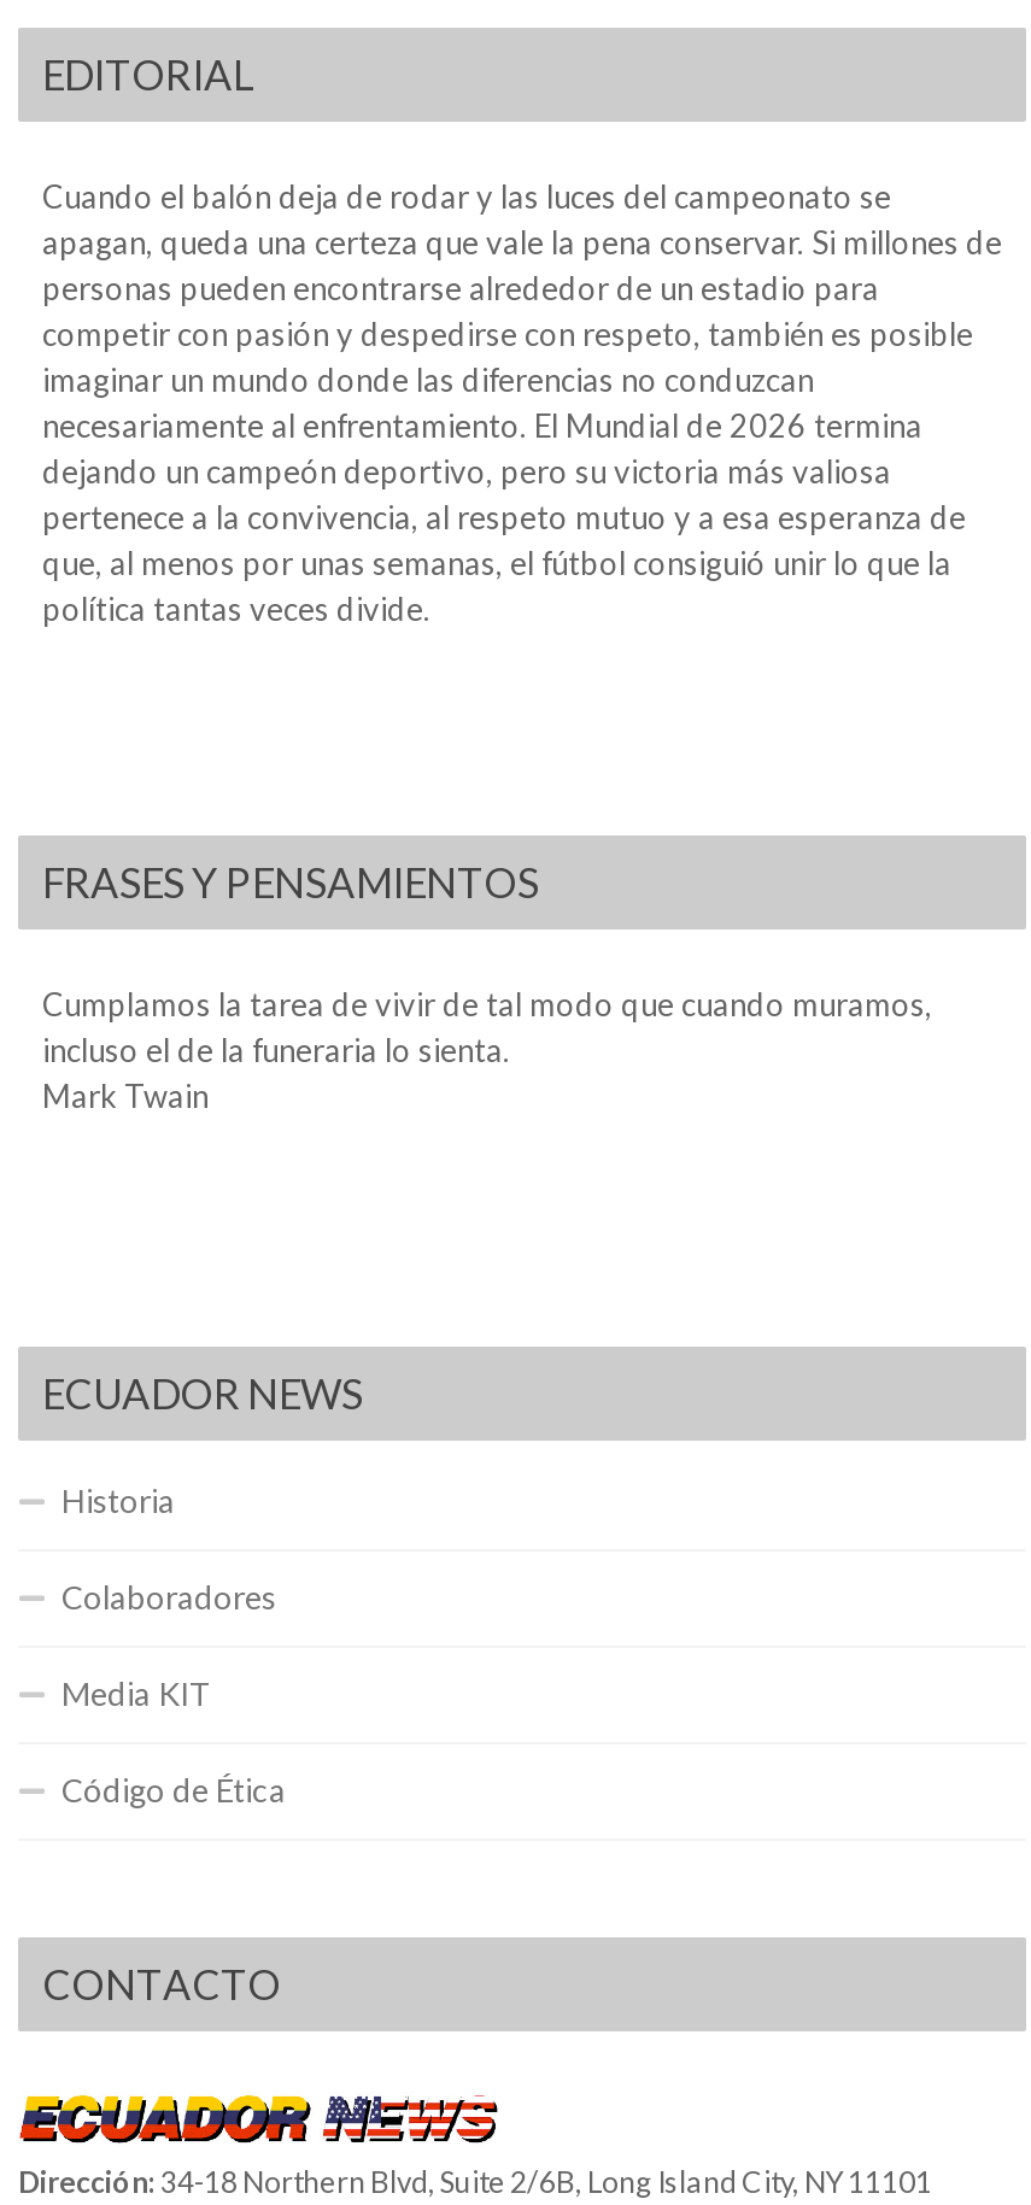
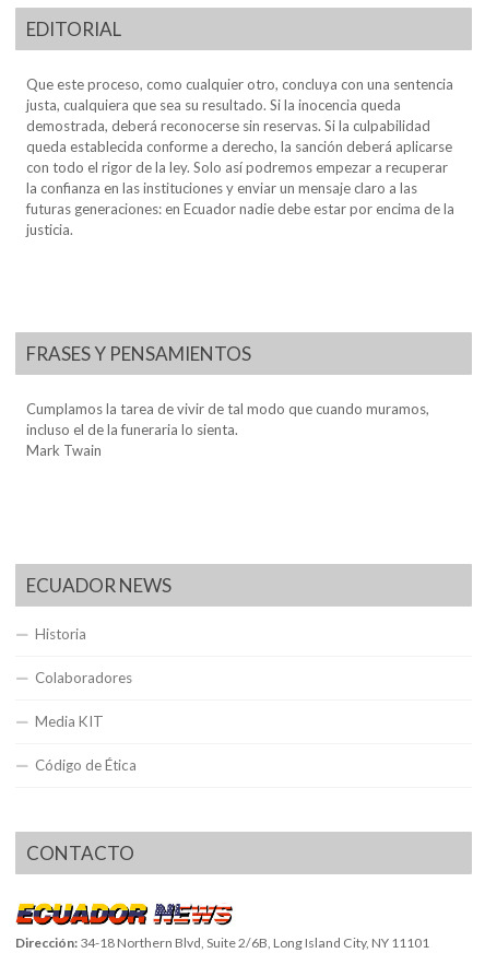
- Cuando el balón deja de rodar y las luces del campeonato se
- apagan, queda una certeza que vale la pena conservar. Si millones de
- personas pueden encontrarse alrededor de un estadio para
- competir con pasión y despedirse con respeto, también es posible
- imaginar un mundo donde las diferencias no conduzcan
- necesariamente al enfrentamiento. El Mundial de 2026 termina
- dejando un campeón deportivo, pero su victoria más valiosa
- pertenece a la convivencia, al respeto mutuo y a esa esperanza de
- que, al menos por unas semanas, el fútbol consiguió unir lo que la
- política tantas veces divide.
+ Que este proceso, como cualquier otro, concluya con una sentencia
+ justa, cualquiera que sea su resultado. Si la inocencia queda
+ demostrada, deberá reconocerse sin reservas. Si la culpabilidad
+ queda establecida conforme a derecho, la sanción deberá aplicarse
+ con todo el rigor de la ley. Solo así podremos empezar a recuperar
+ la confianza en las instituciones y enviar un mensaje claro a las
+ futuras generaciones: en Ecuador nadie debe estar por encima de la
+ justicia.
